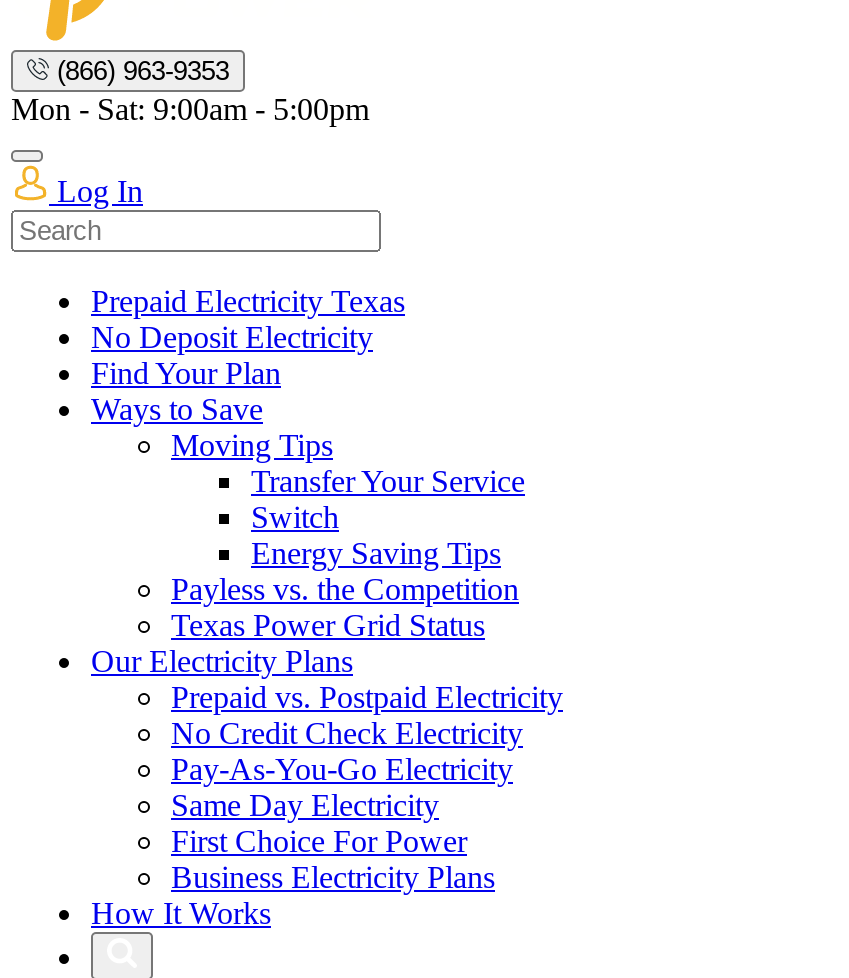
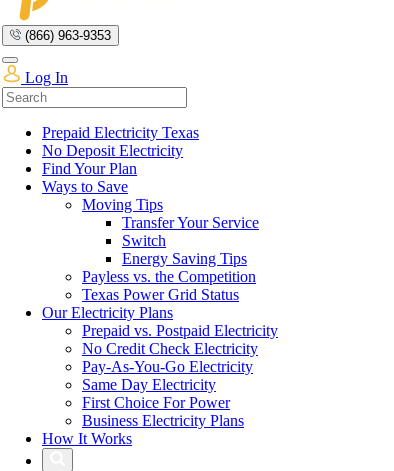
- Mon - Sat: 9:00am - 5:00pm
